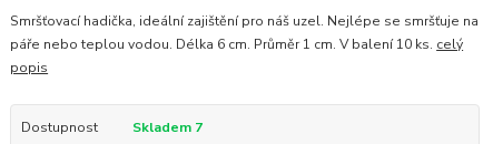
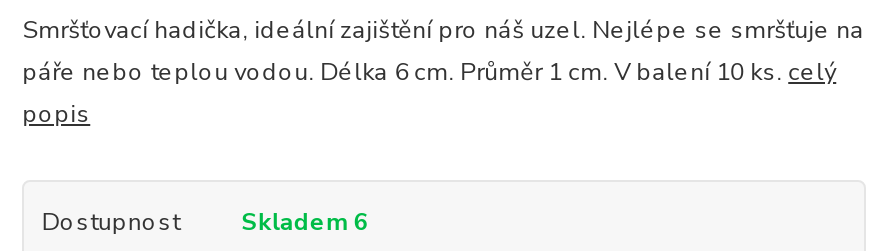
- Dostupnost Skladem 7
+ Dostupnost Skladem 6
